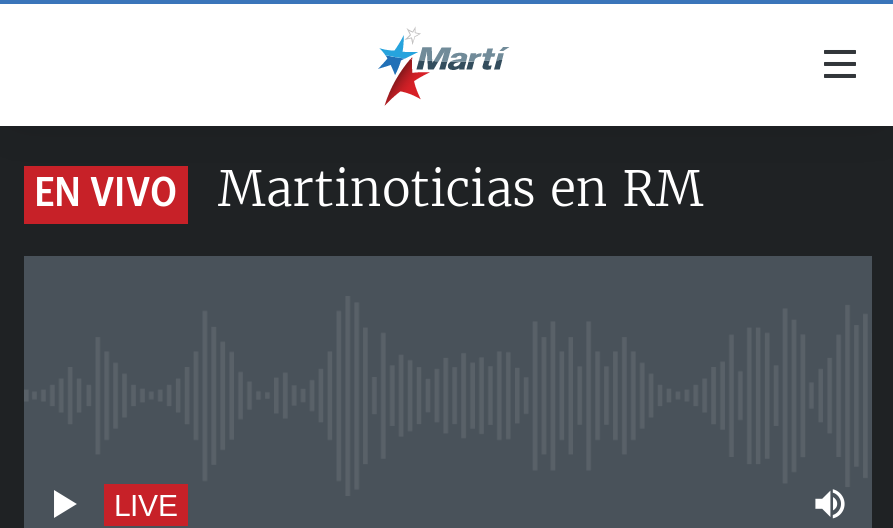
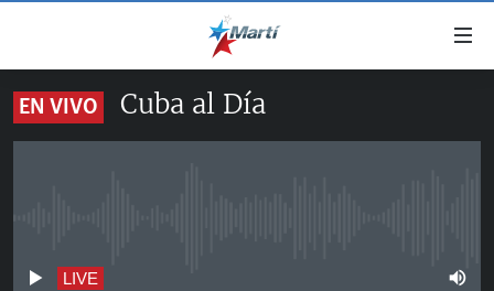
- Martinoticias en RM
+ Cuba al Día
